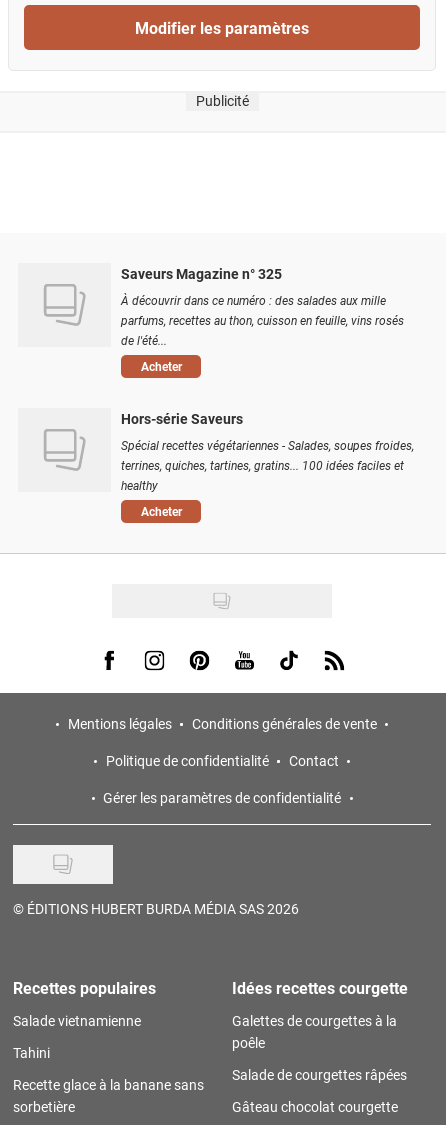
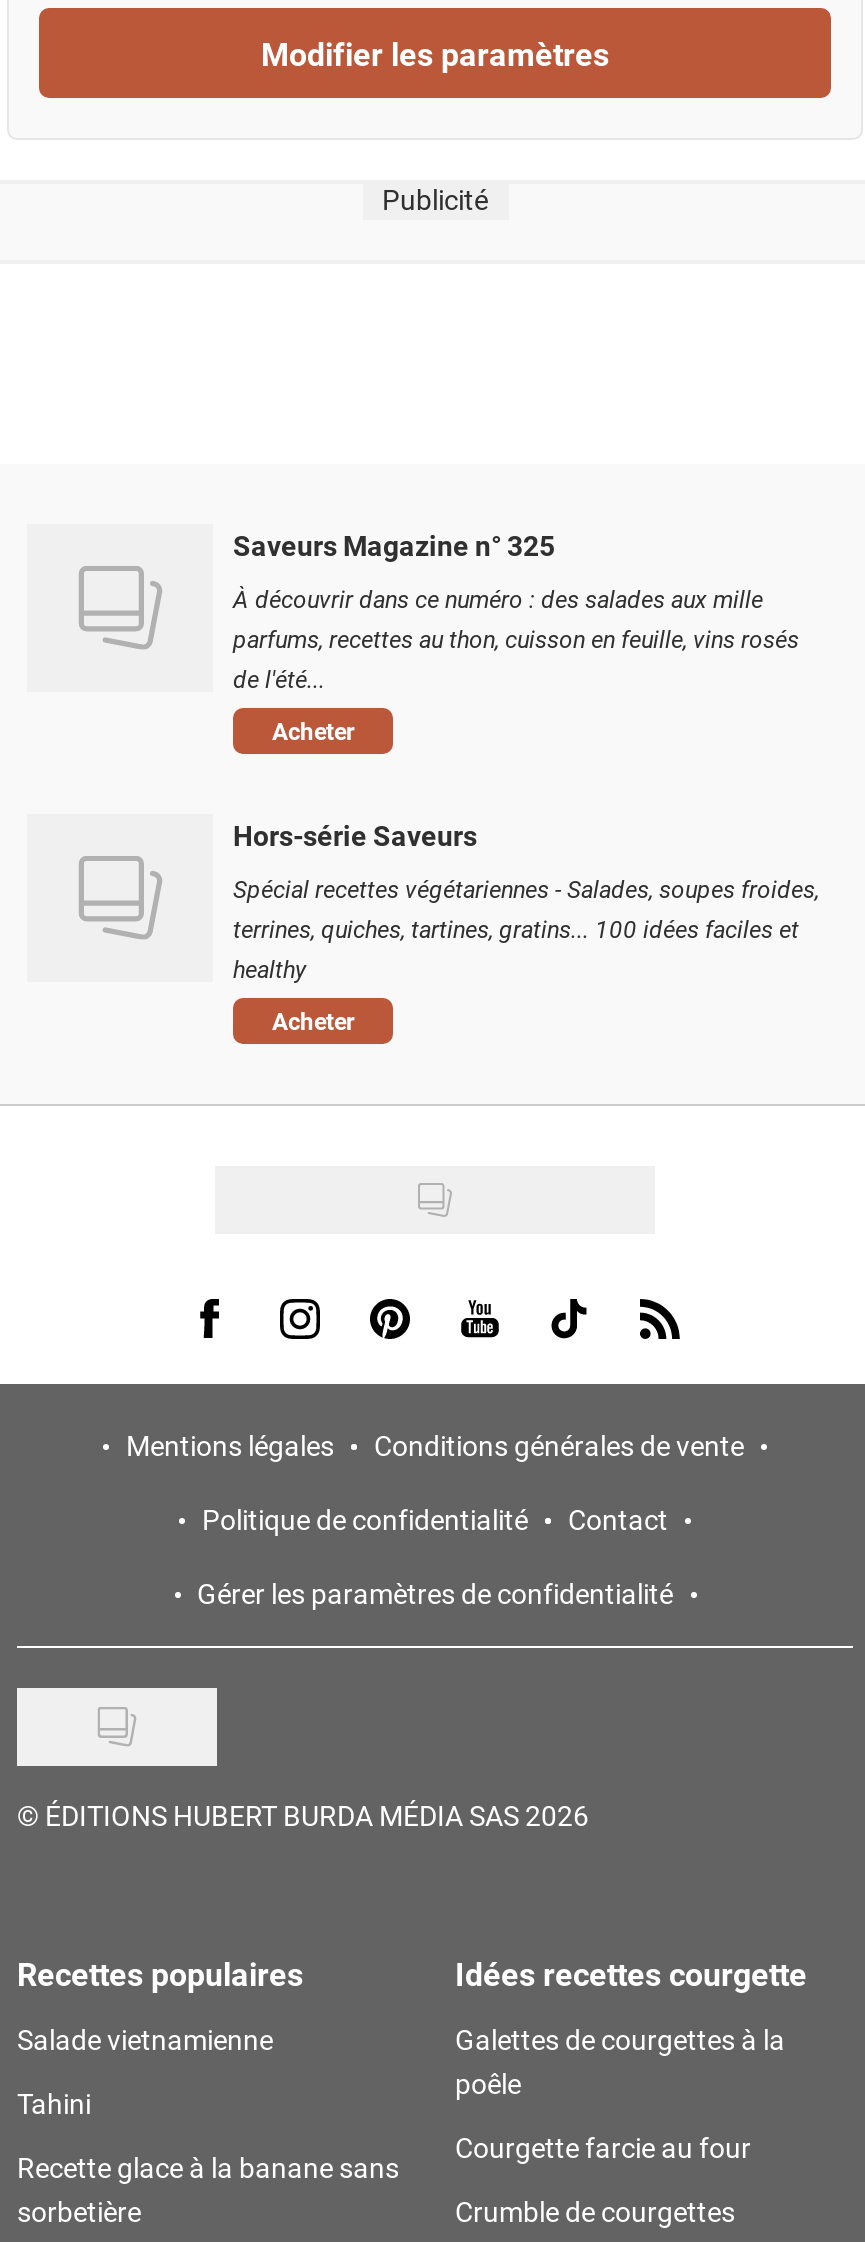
- Salade de courgettes râpées
+ Courgette farcie au four

- Gâteau chocolat courgette
+ Crumble de courgettes
